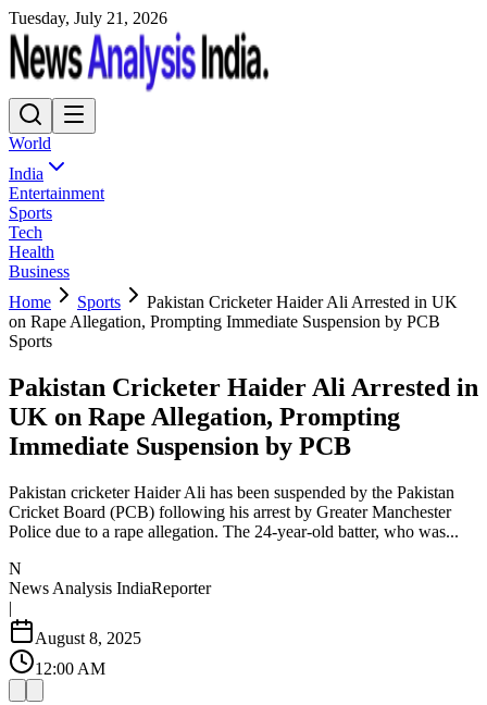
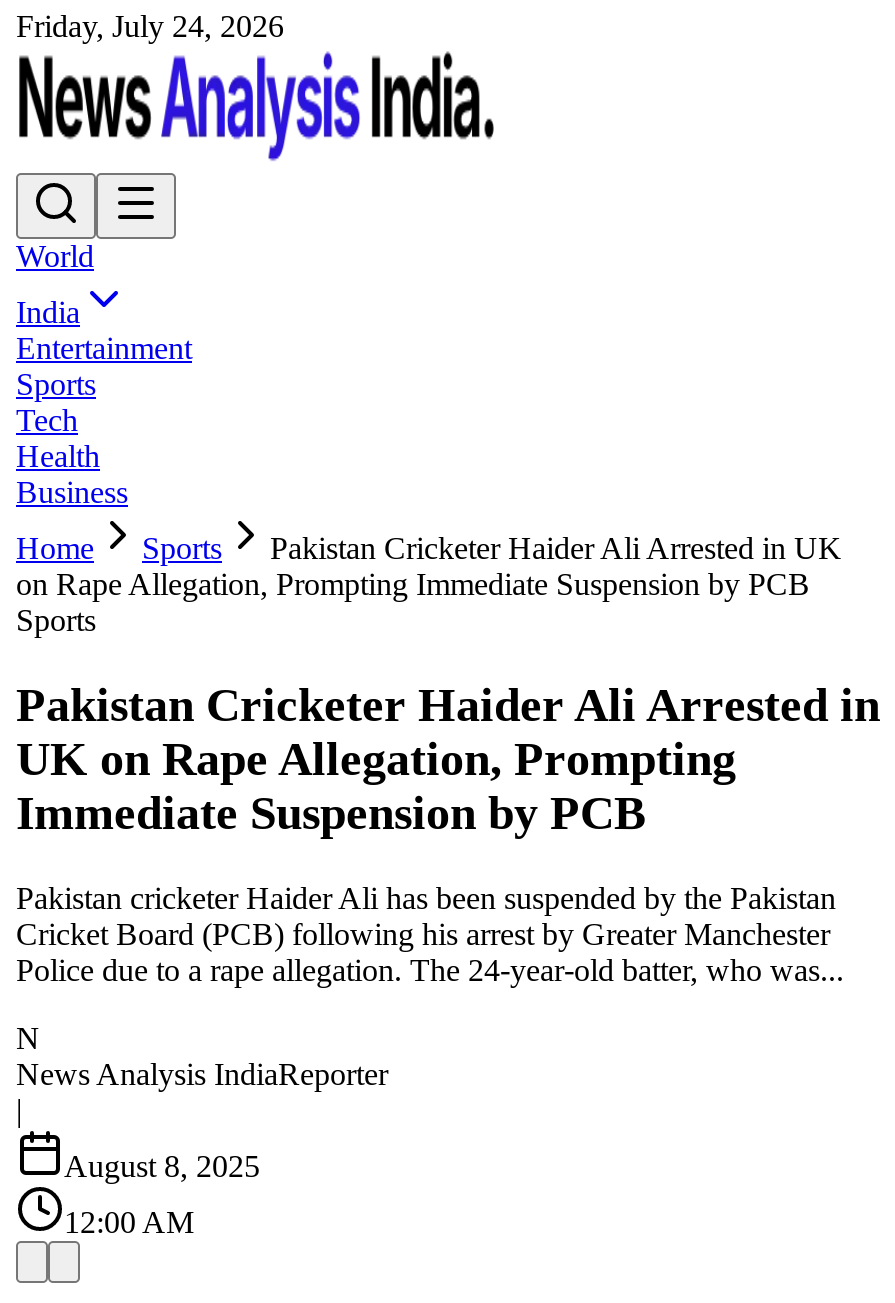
- Tuesday, July 21, 2026
+ Friday, July 24, 2026
